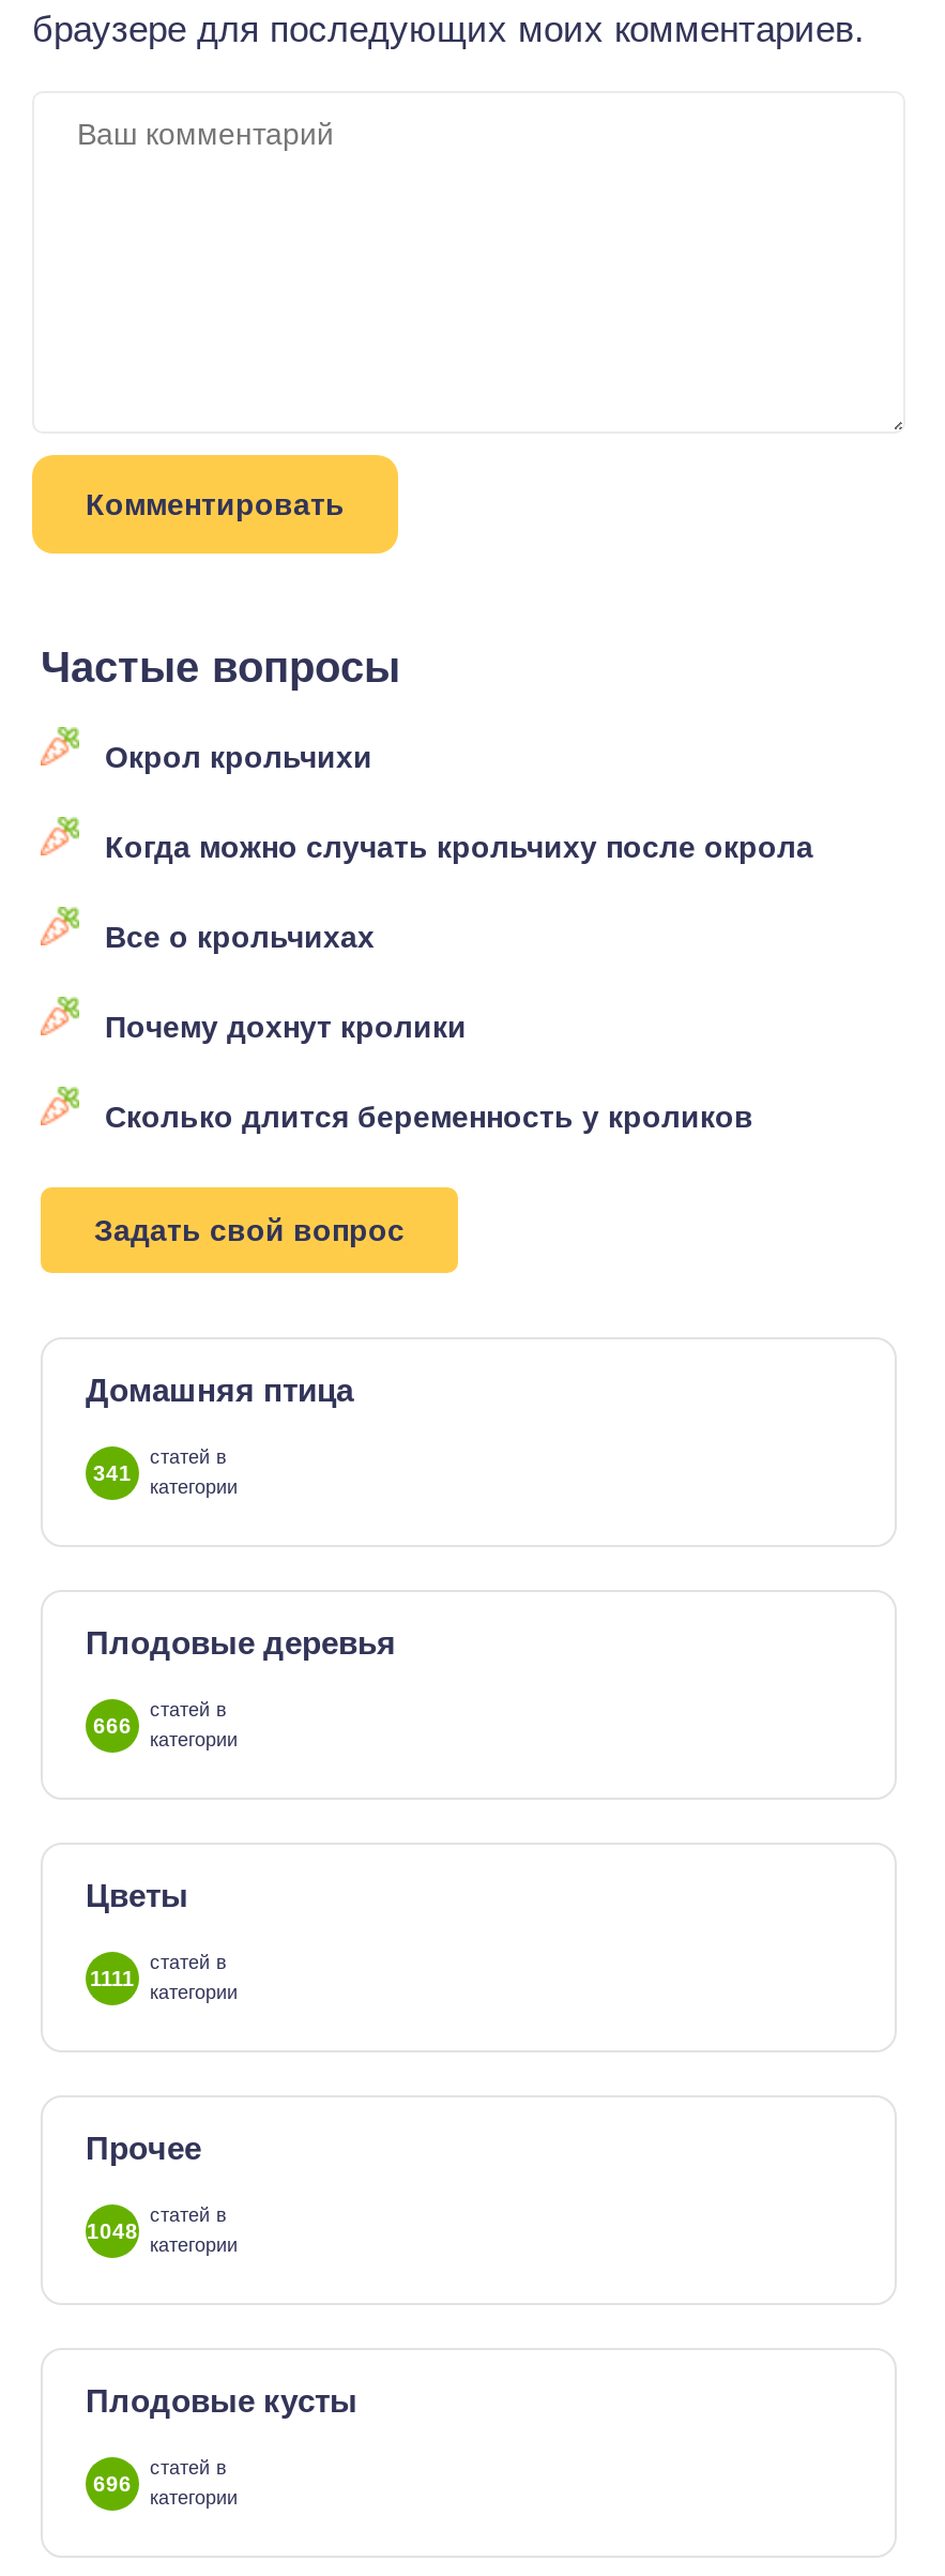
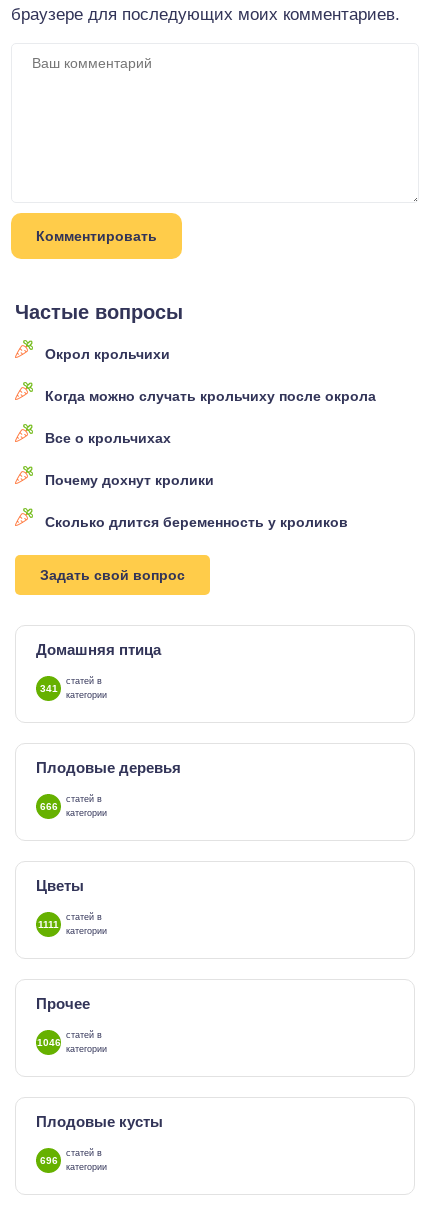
- 1048
+ 1046
